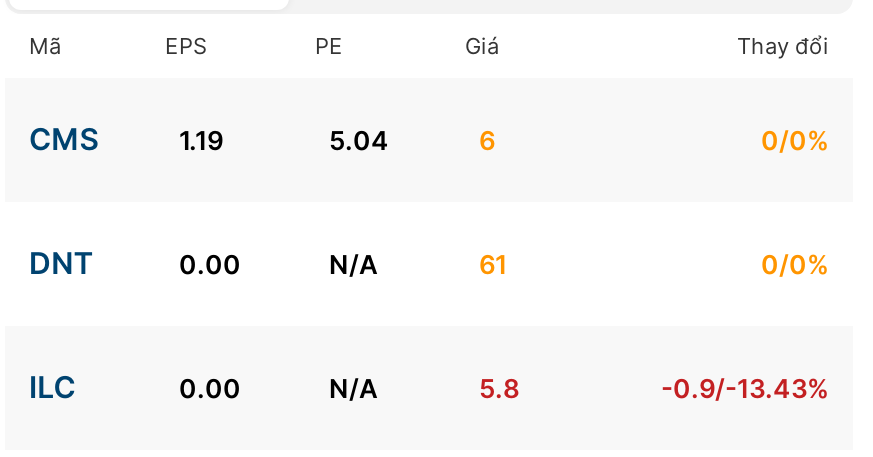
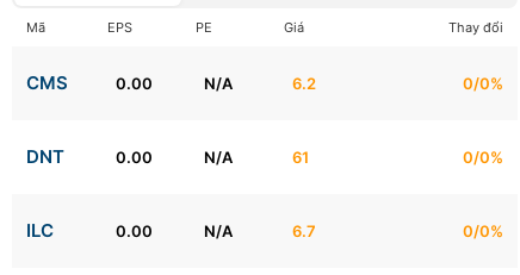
- 1.19
- 5.04
- 6
+ 0.00
+ N/A
+ 6.2

- 5.8
+ 6.7

- -0.9/-13.43%
+ 0/0%
